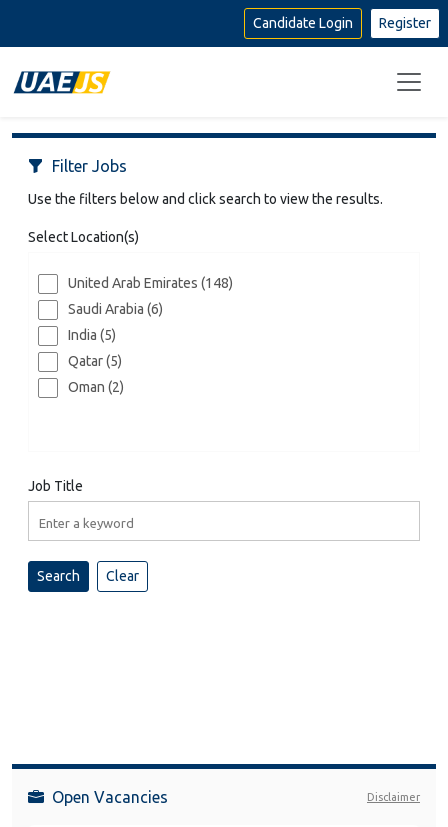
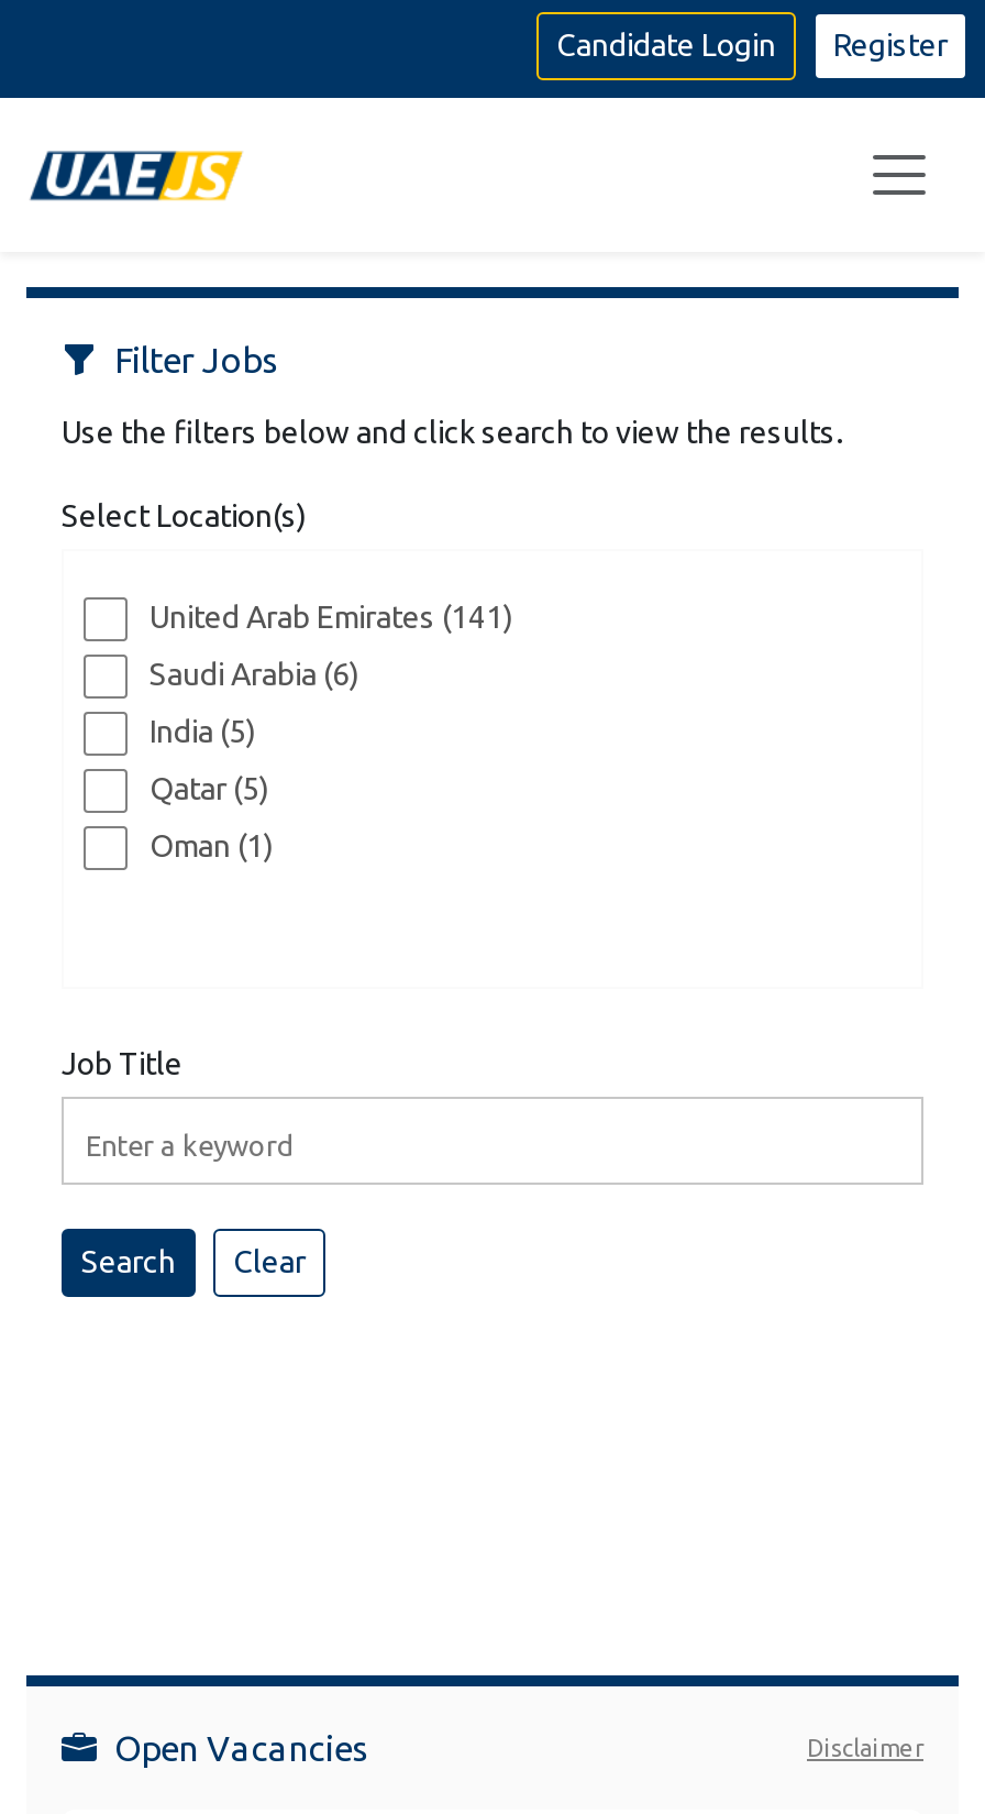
- United Arab Emirates (148)
+ United Arab Emirates (141)

- Oman (2)
+ Oman (1)
